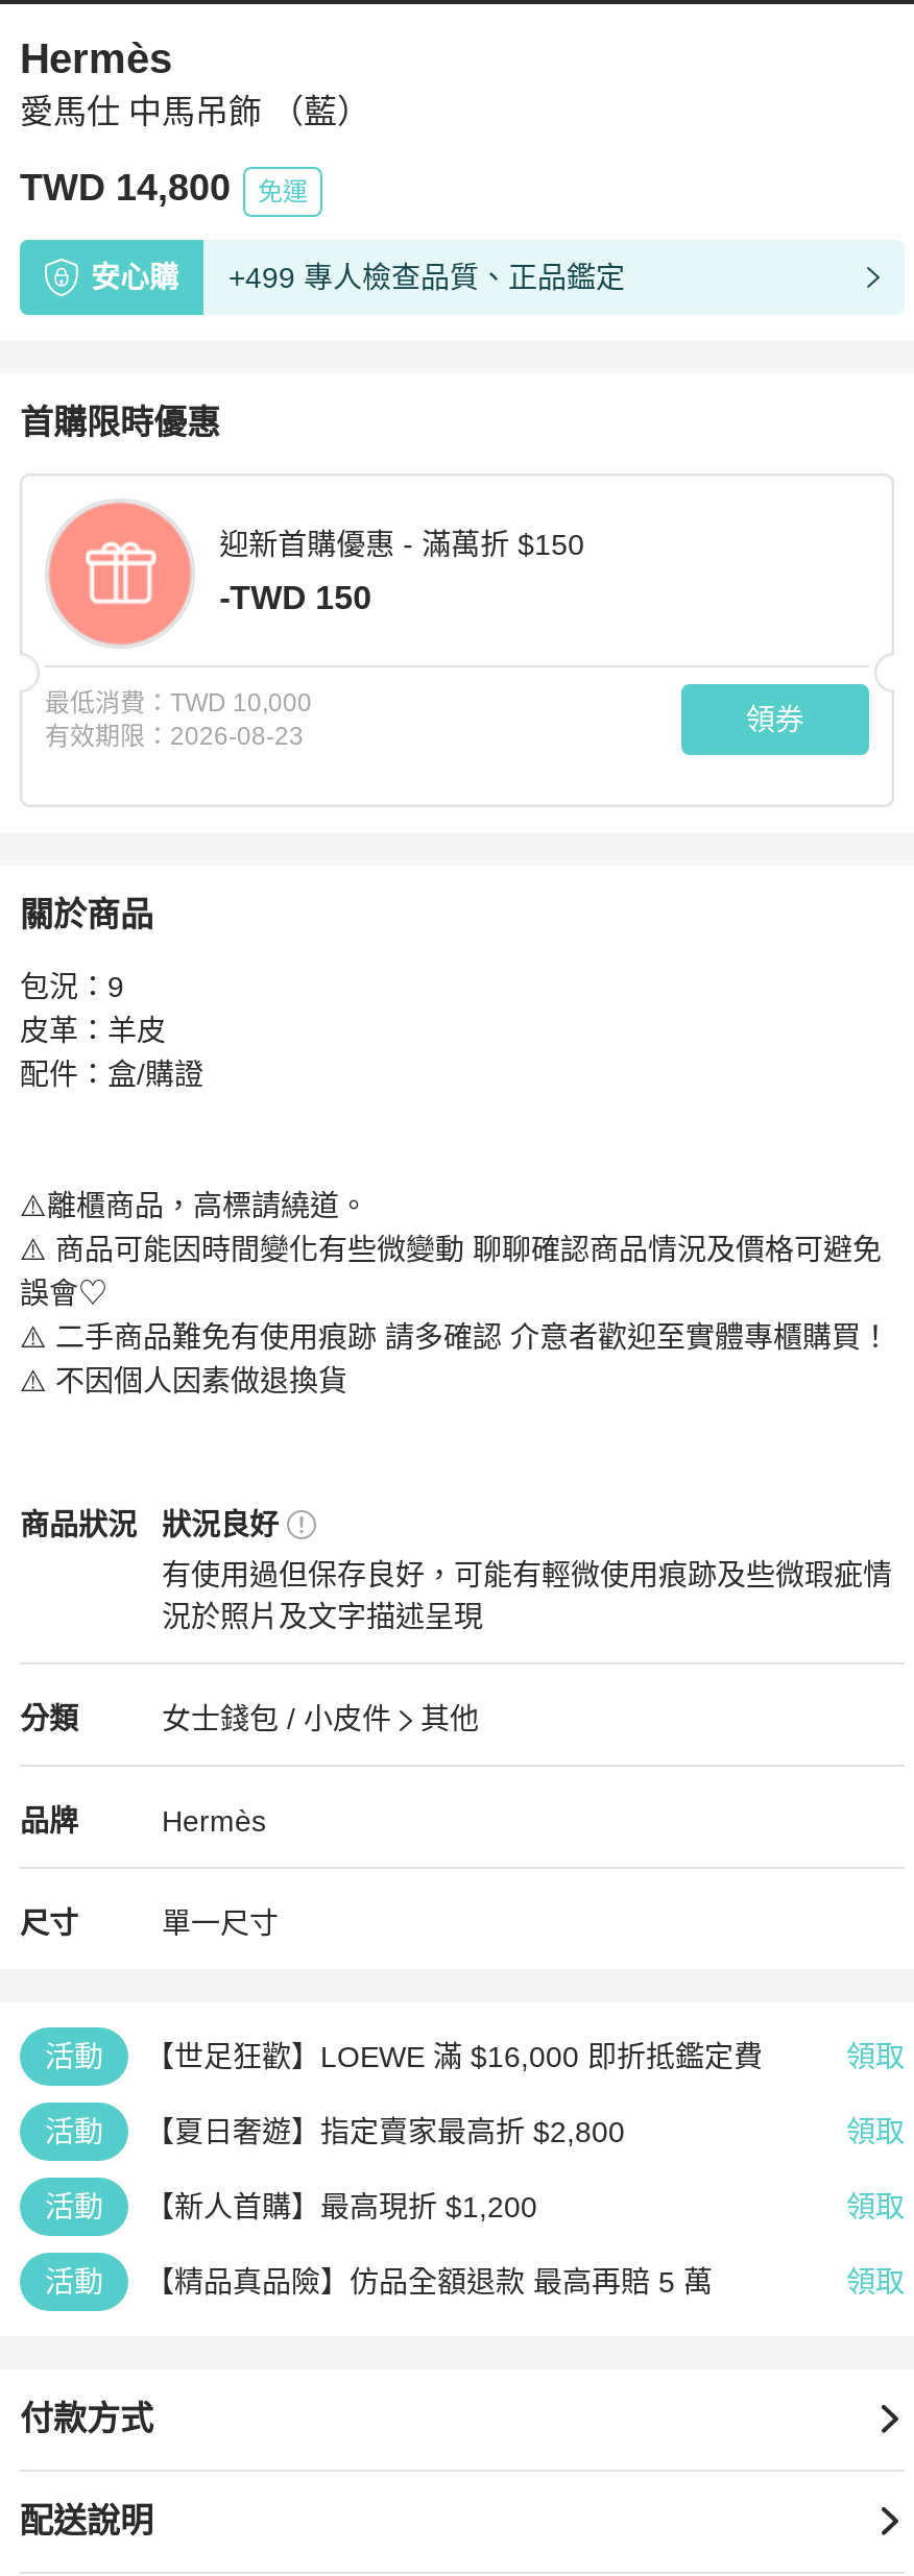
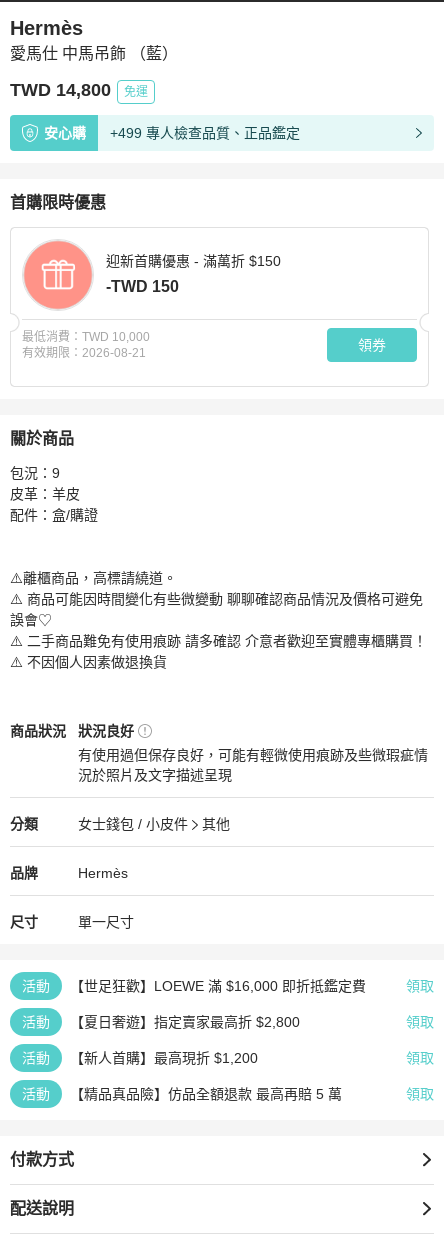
- 有效期限：2026-08-23
+ 有效期限：2026-08-21
